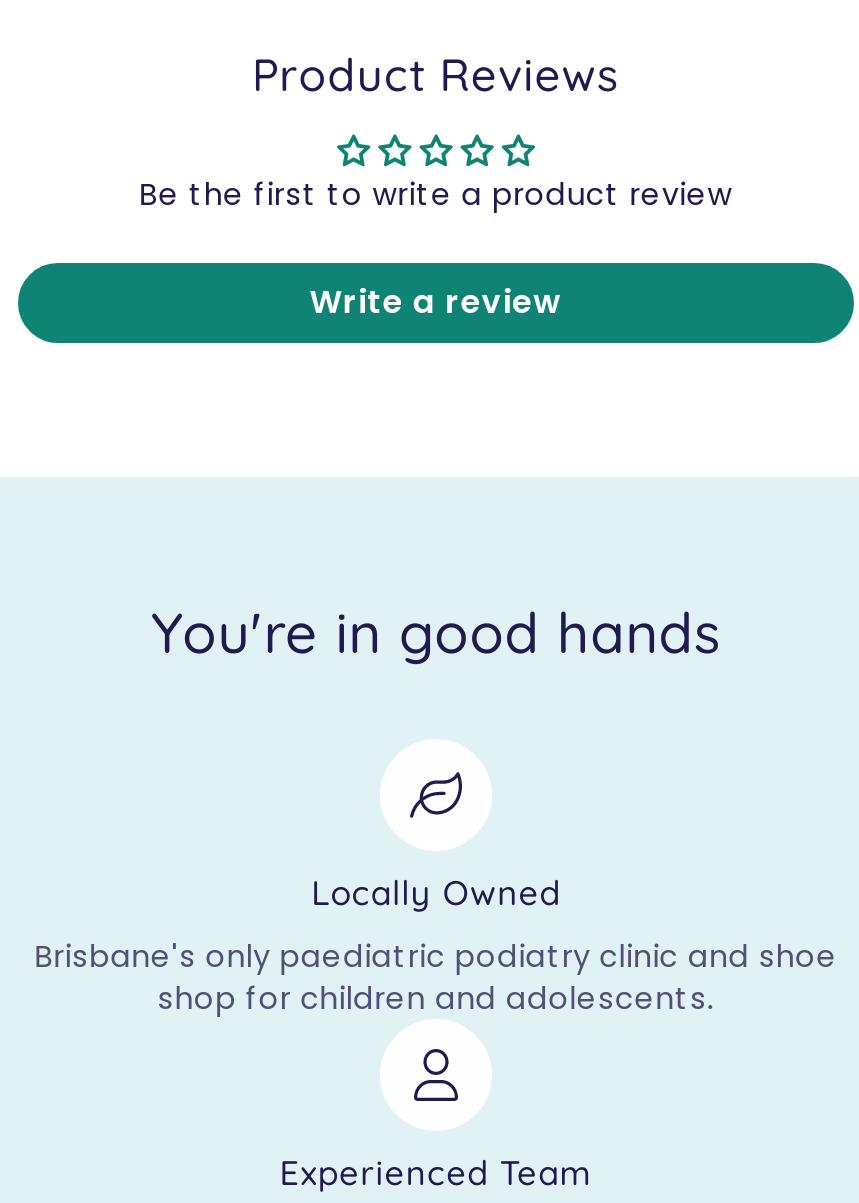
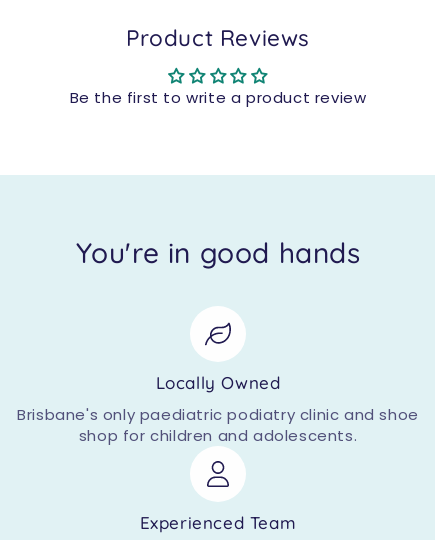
- Write a review
